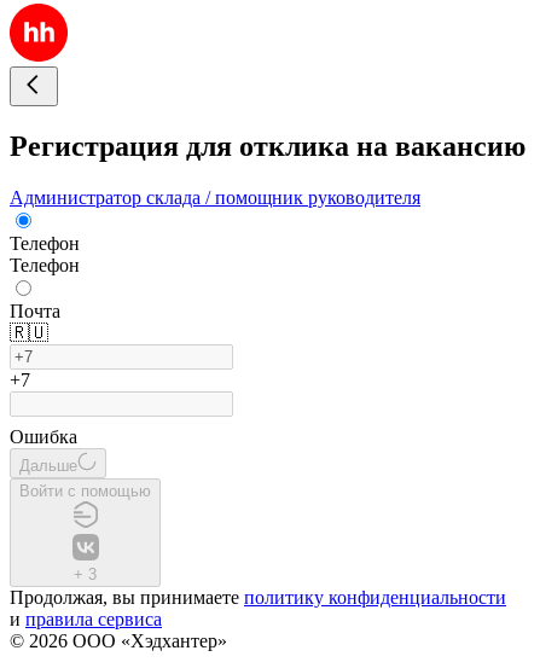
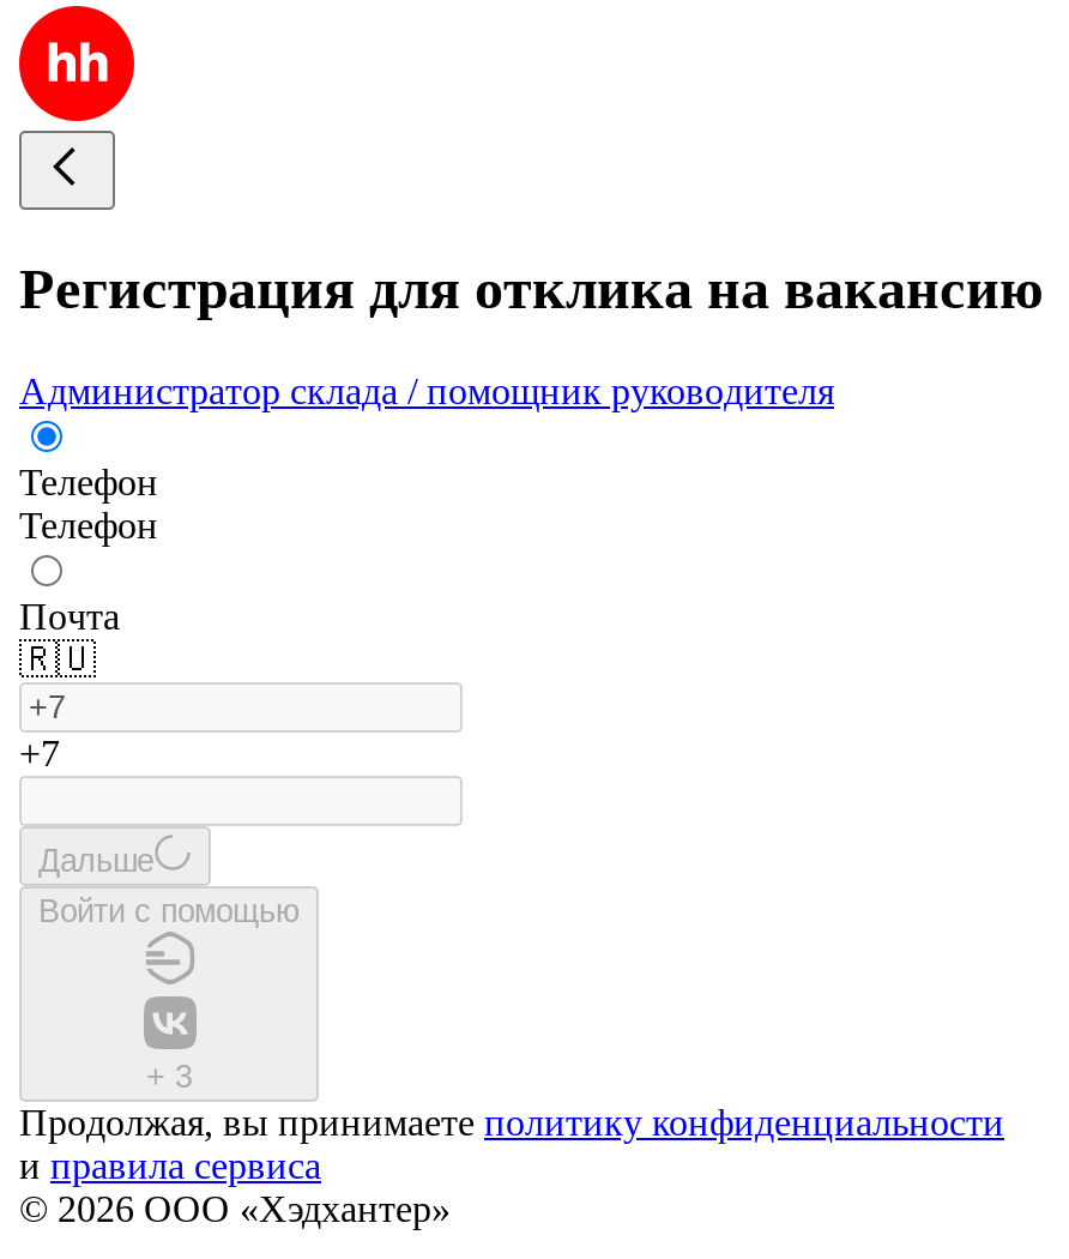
- Ошибка
